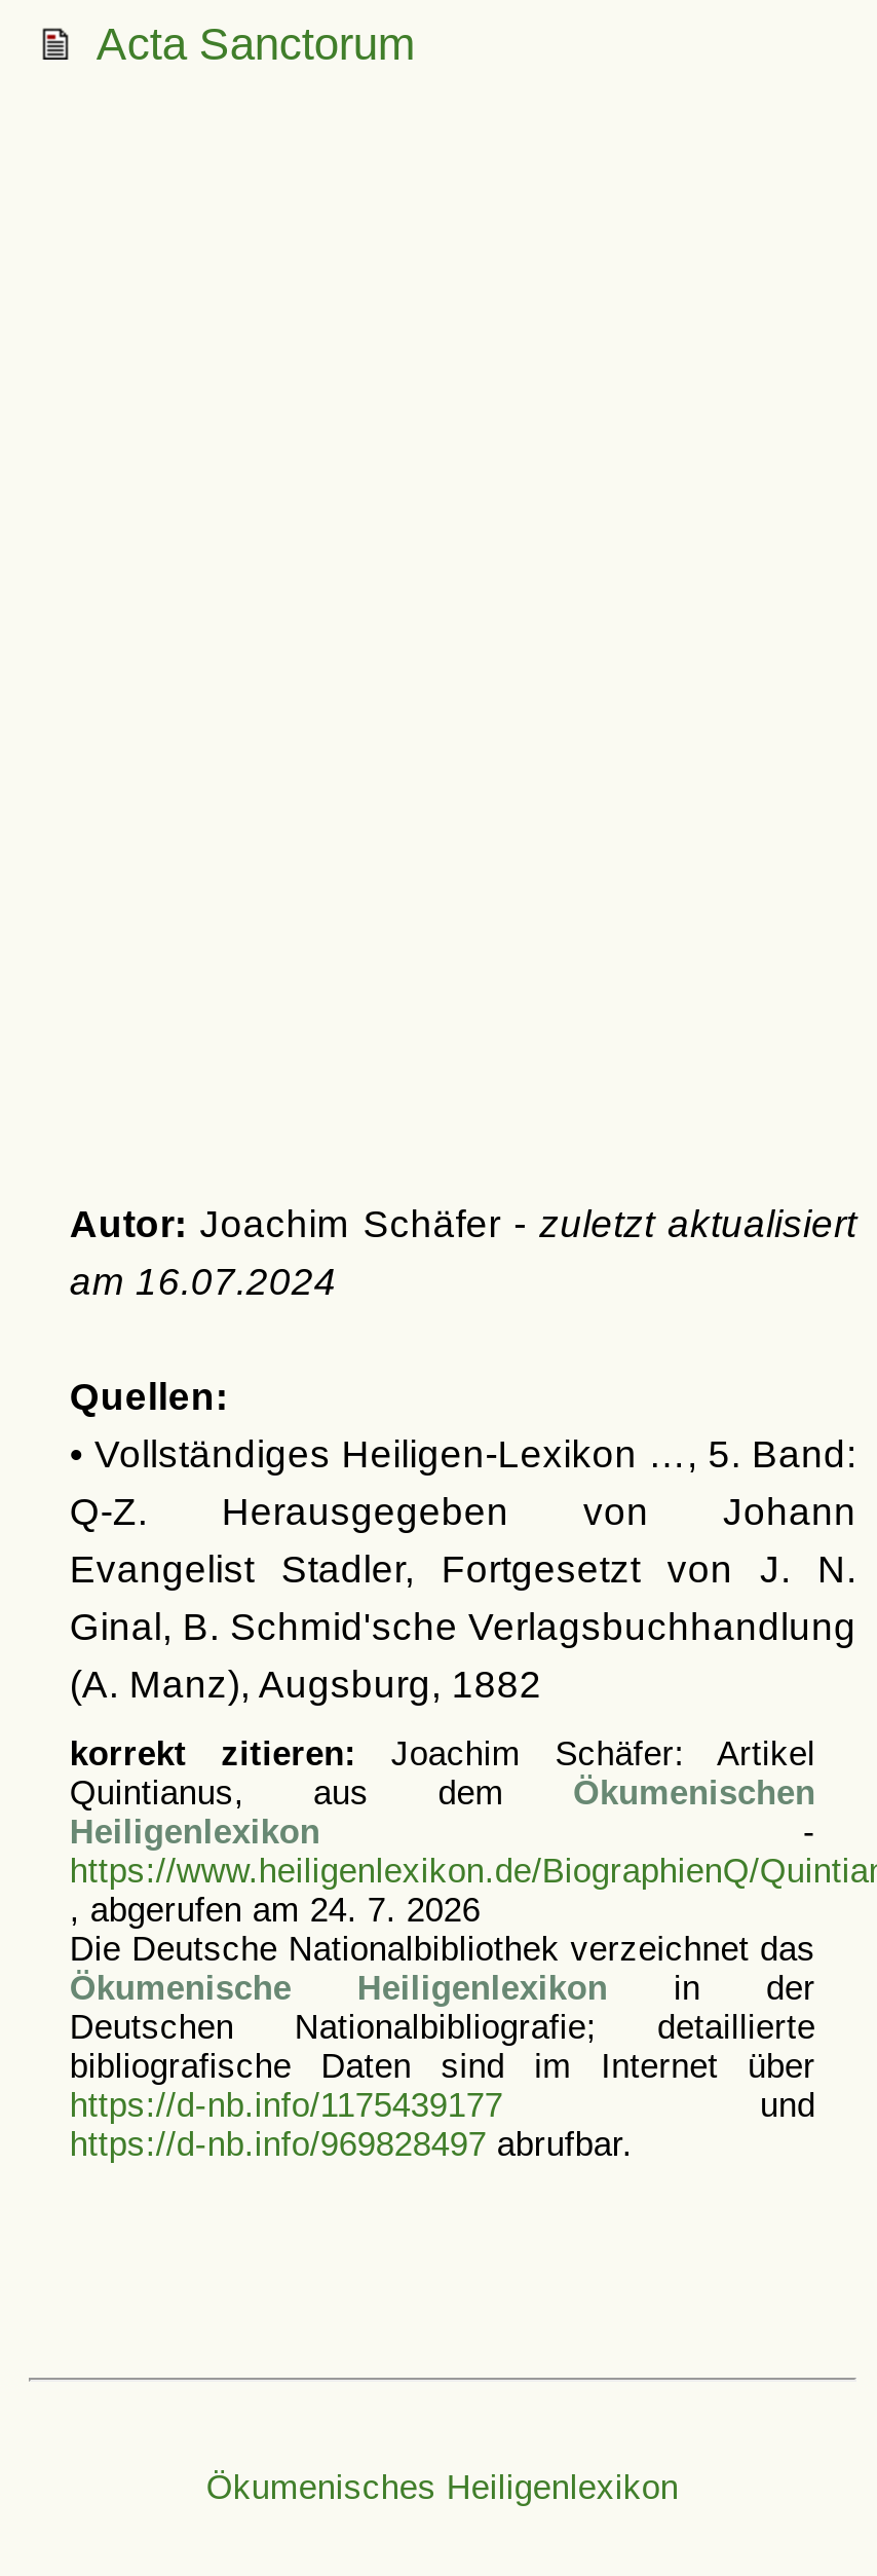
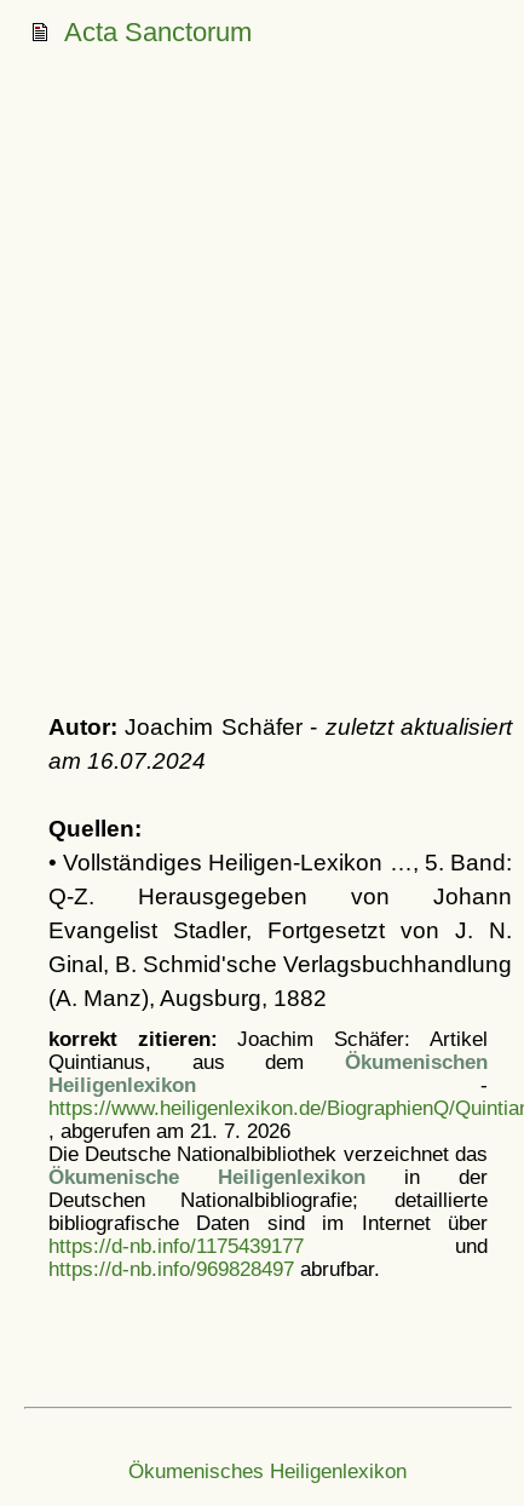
- , abgerufen am 24. 7. 2026
+ , abgerufen am 21. 7. 2026
